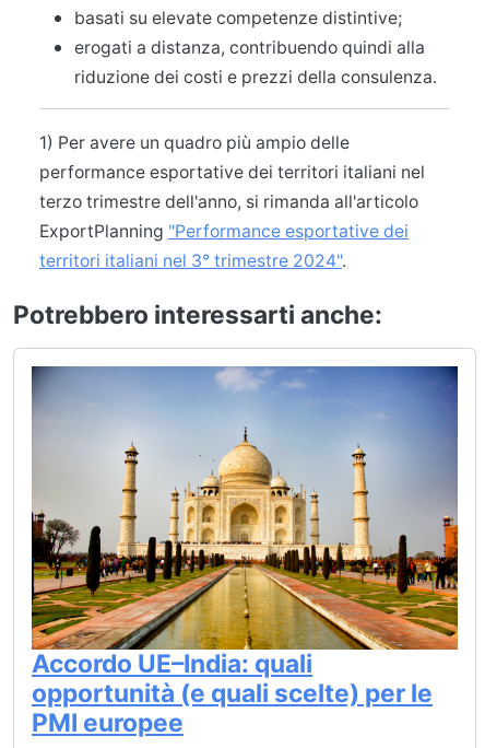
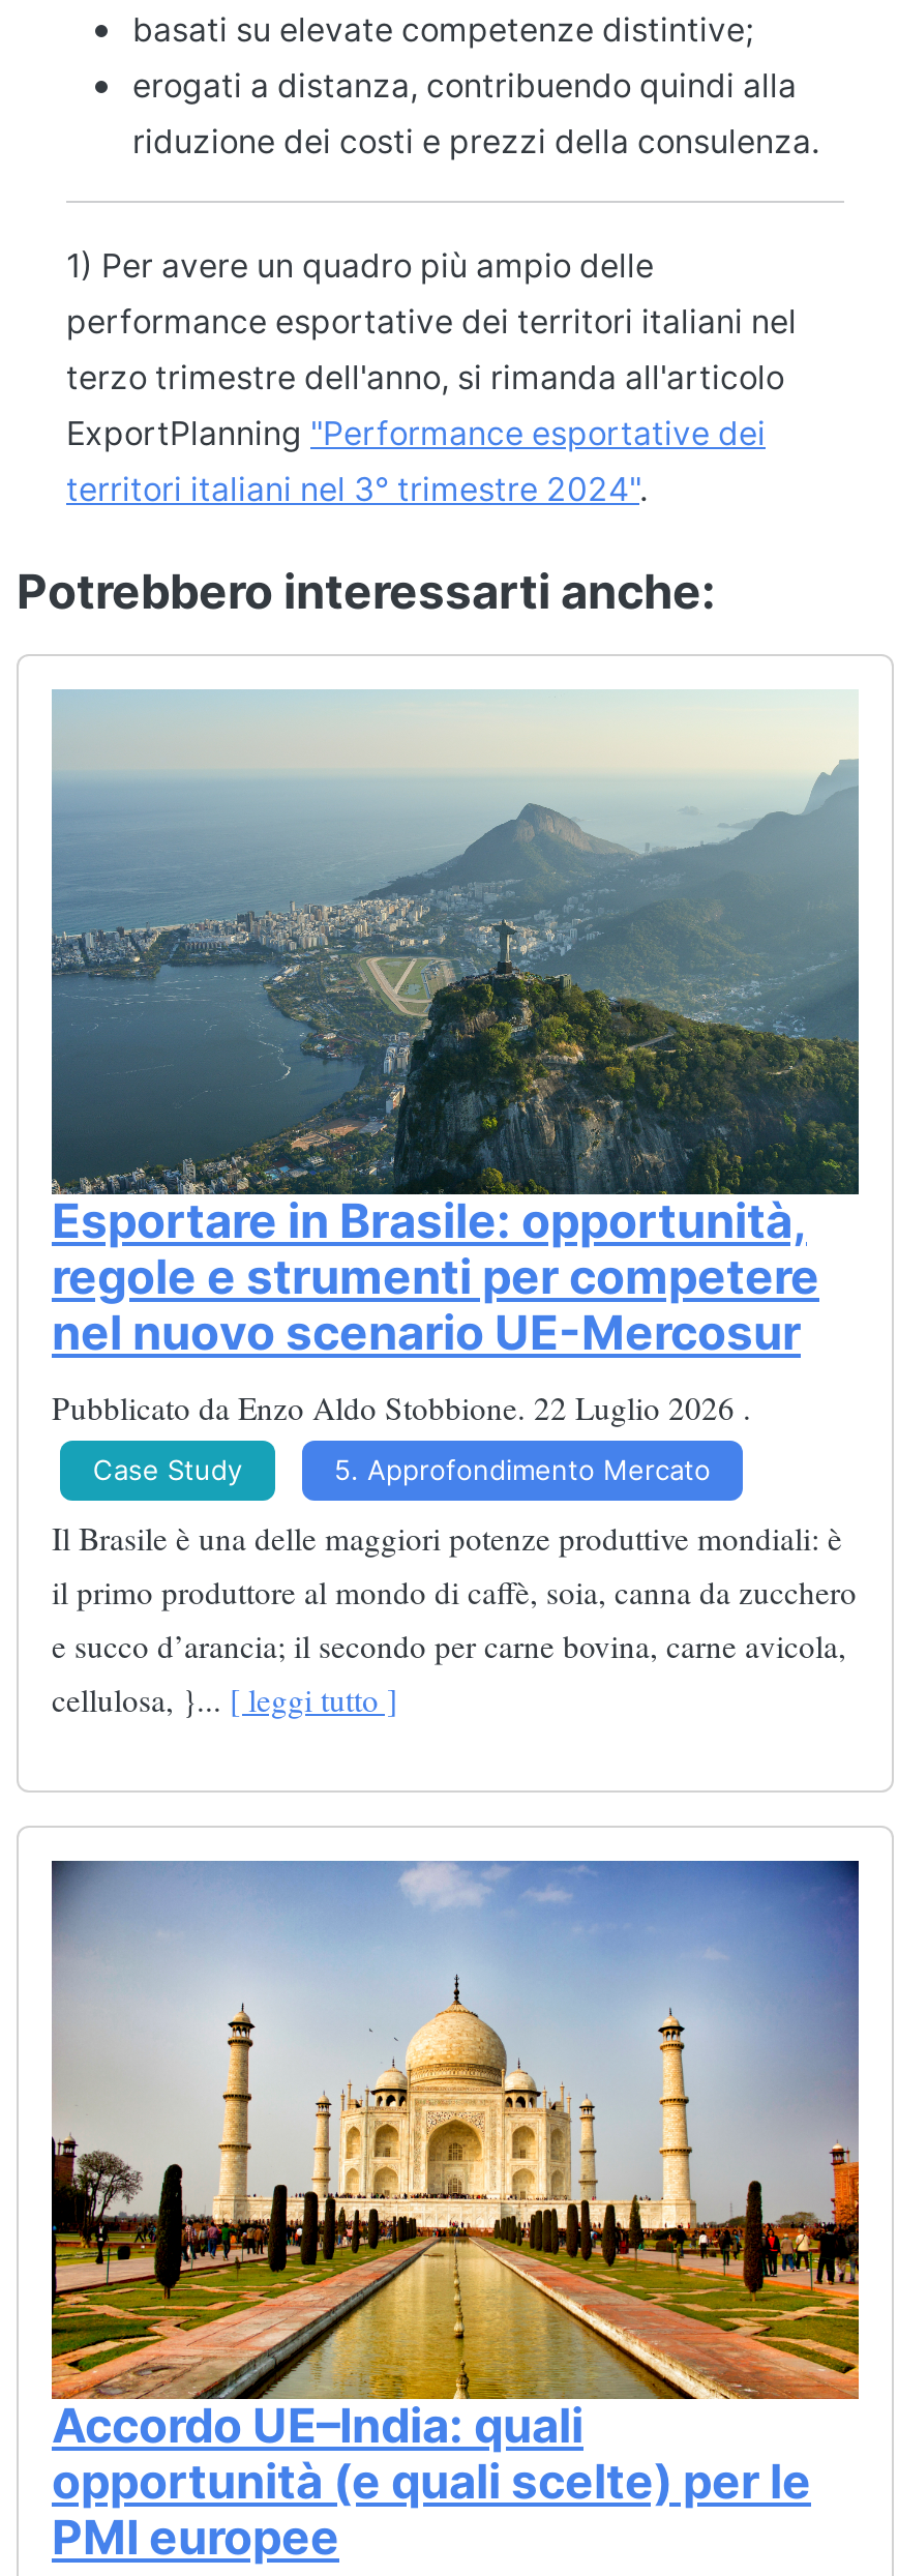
+ [image]
+ Esportare in Brasile: opportunità,
+ regole e strumenti per competere
+ nel nuovo scenario UE-Mercosur
+ Pubblicato da Enzo Aldo Stobbione. 22 Luglio 2026.
+ Case Study
+ 5. Approfondimento Mercato
+ Il Brasile è una delle maggiori potenze produttive mondiali: è
+ il primo produttore al mondo di caffè, soia, canna da zucchero
+ e succo d’arancia; il secondo per carne bovina, carne avicola,
+ cellulosa, }... [ leggi tutto ]
